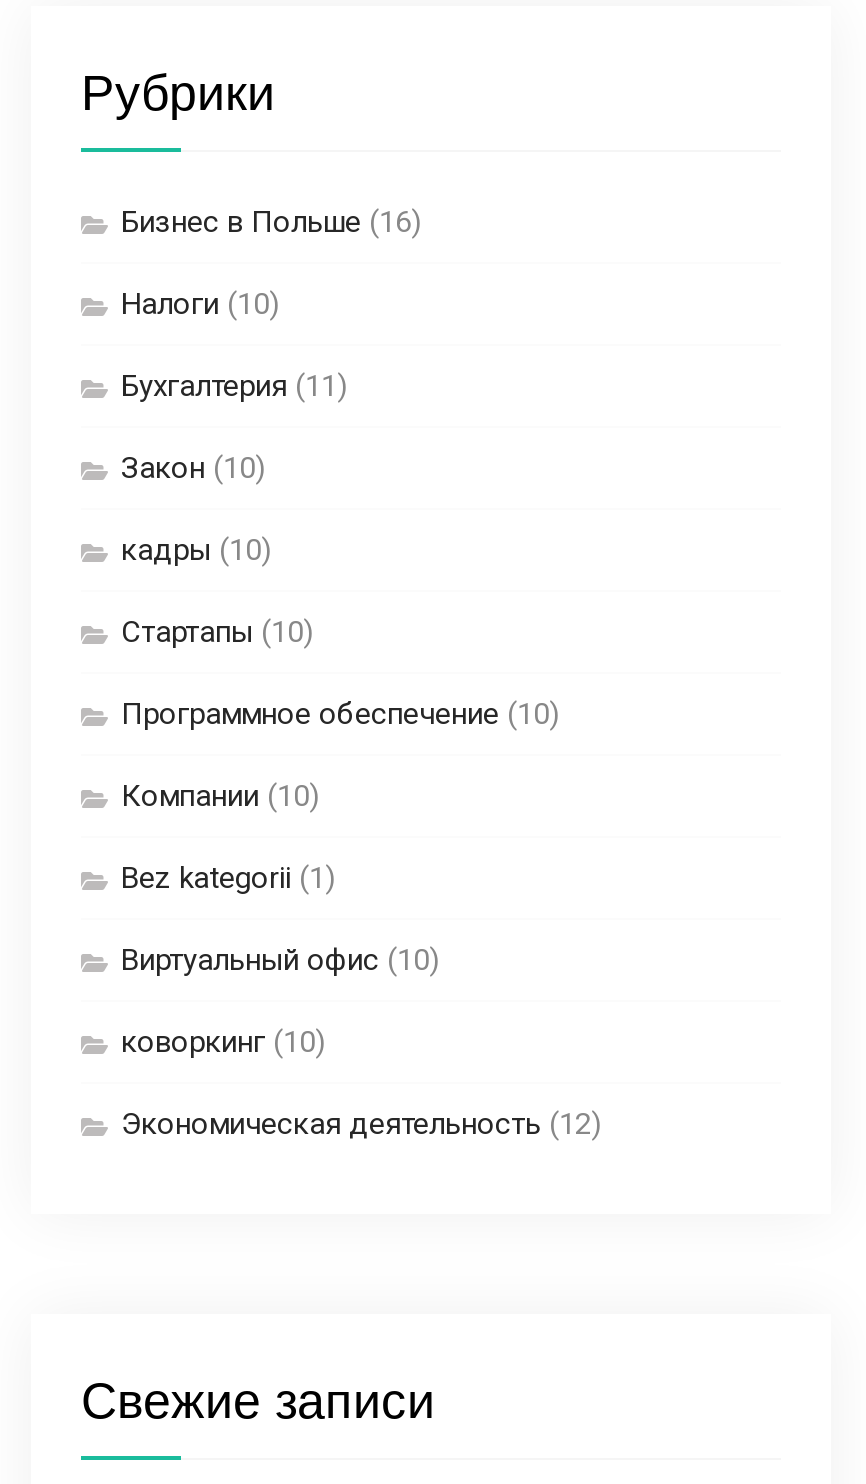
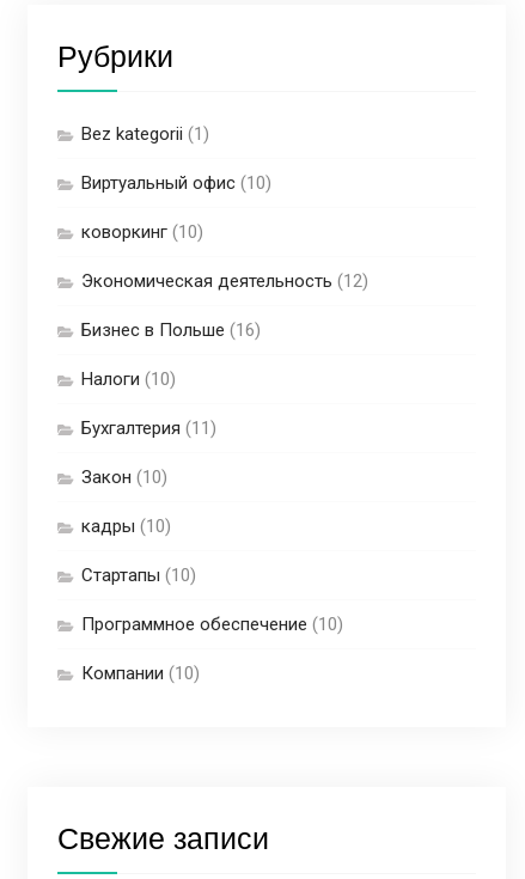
moved down: Бизнес в Польше (16) | Налоги (10) | Бухгалтерия (11) | Закон (10) | кадры (10) | Стартапы (10) | Программное обеспечение (10) | Компании (10)

moved up: Bez kategorii (1) | Виртуальный офис (10) | коворкинг (10) | Экономическая деятельность (12)
